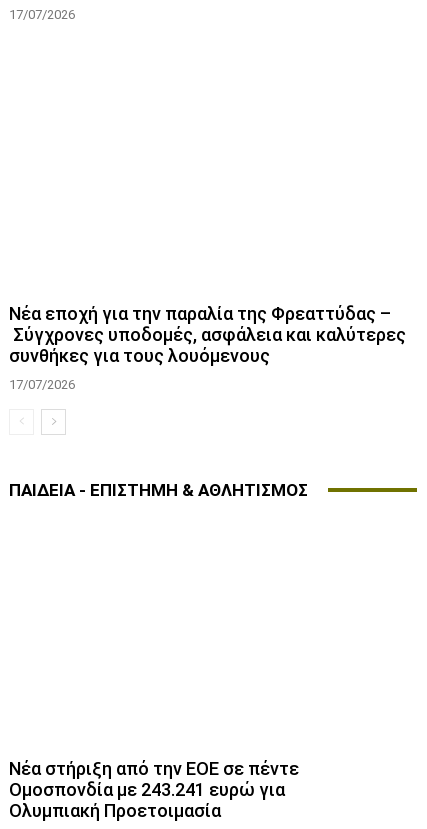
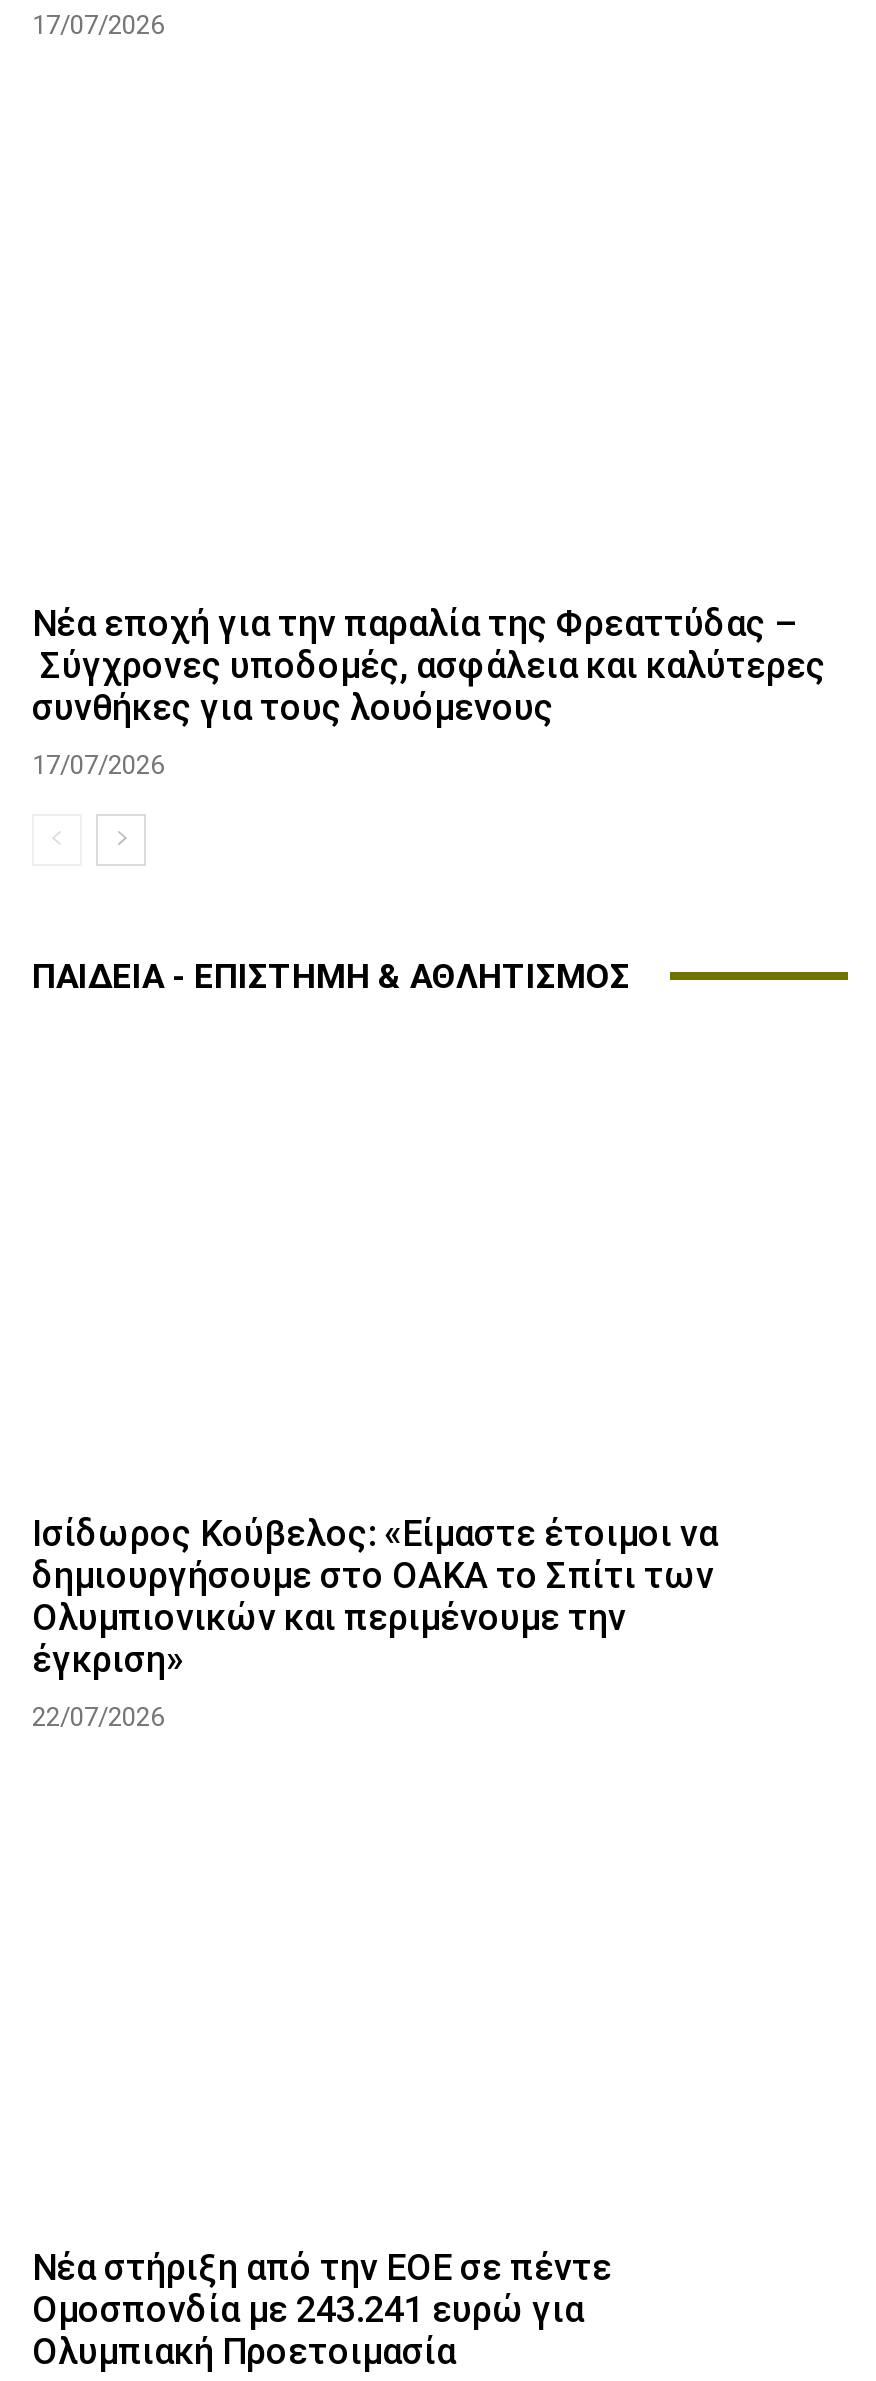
+ Ισίδωρος Κούβελος: «Είμαστε έτοιμοι να
+ δημιουργήσουμε στο ΟΑΚΑ το Σπίτι των
+ Ολυμπιονικών και περιμένουμε την
+ έγκριση»
+ 22/07/2026
